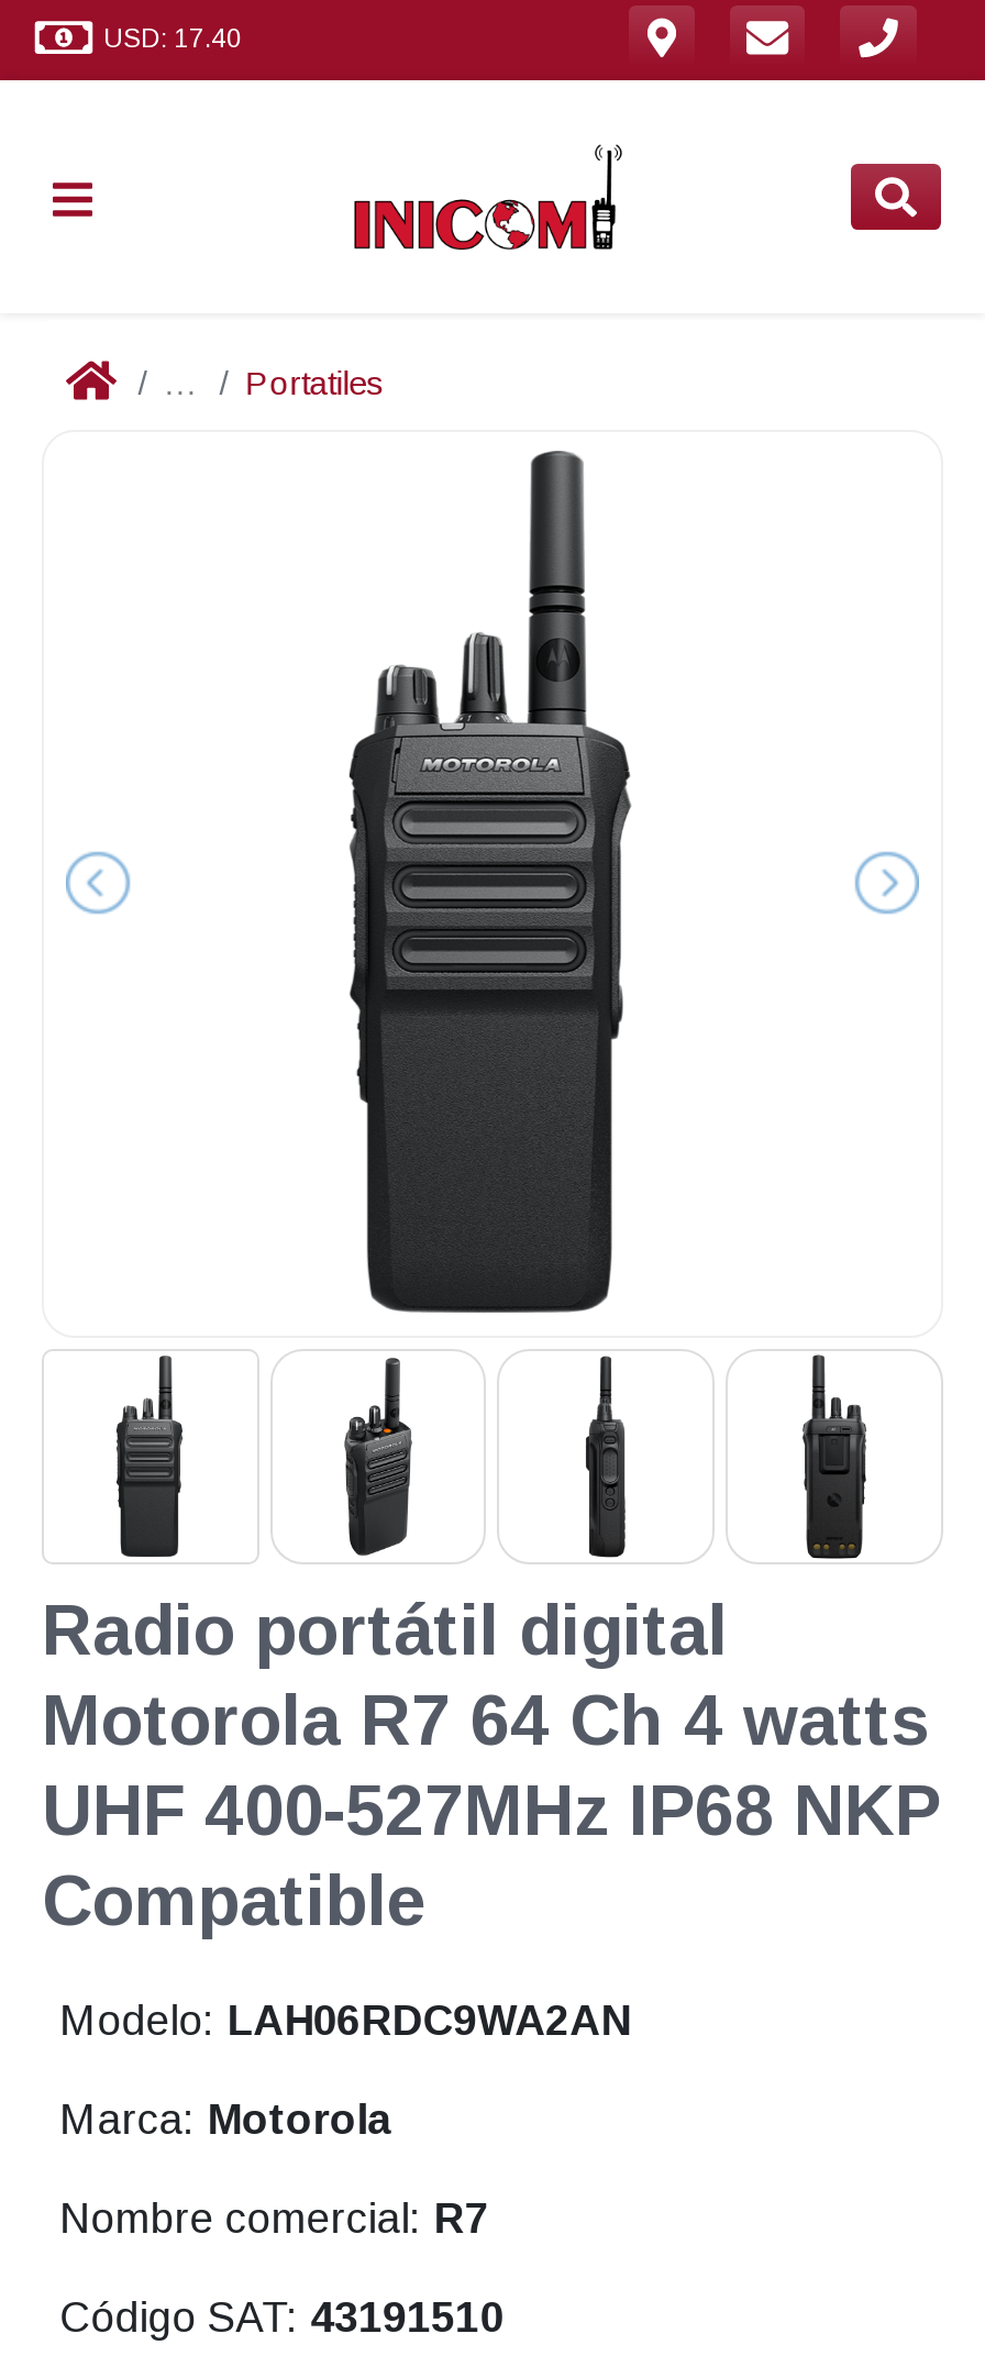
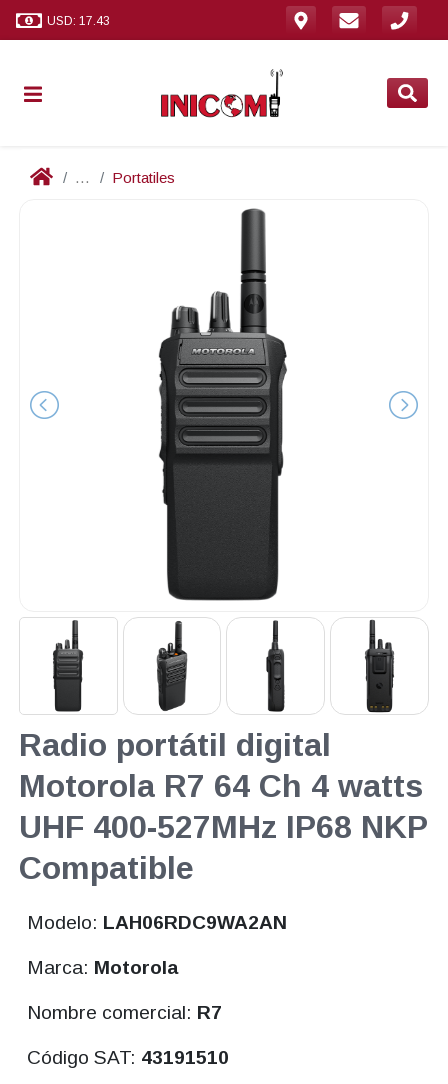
- USD: 17.40
+ USD: 17.43
